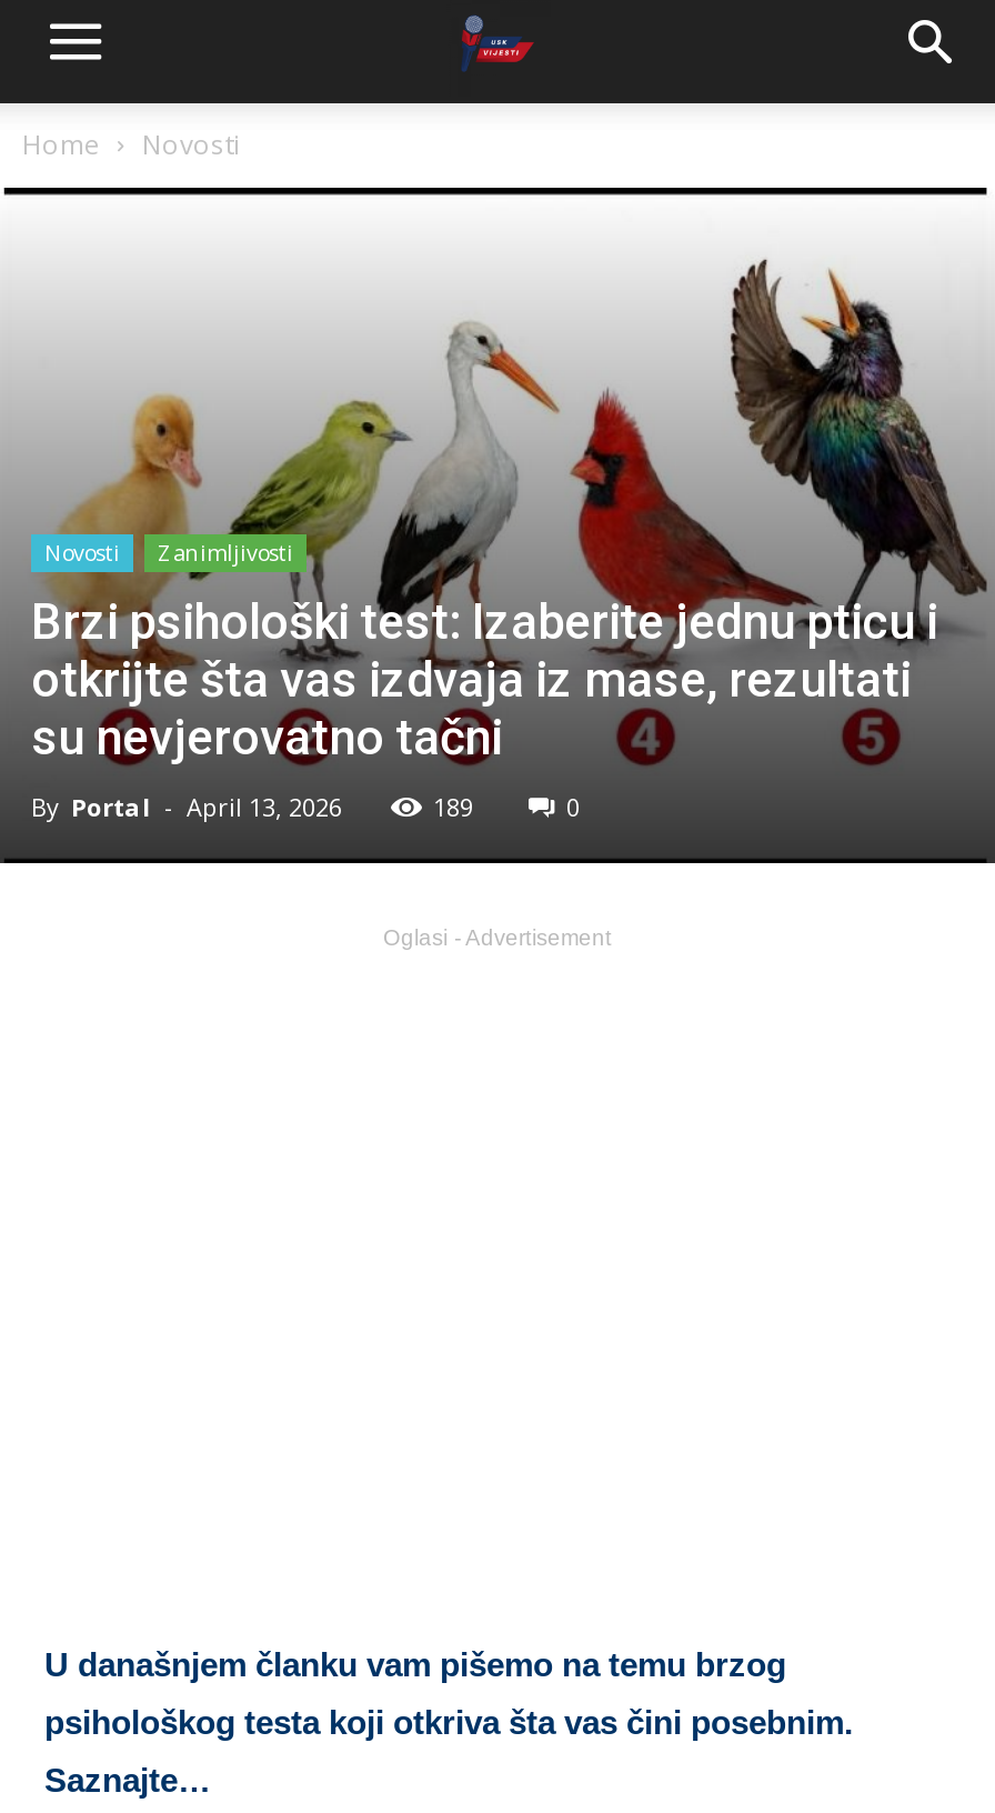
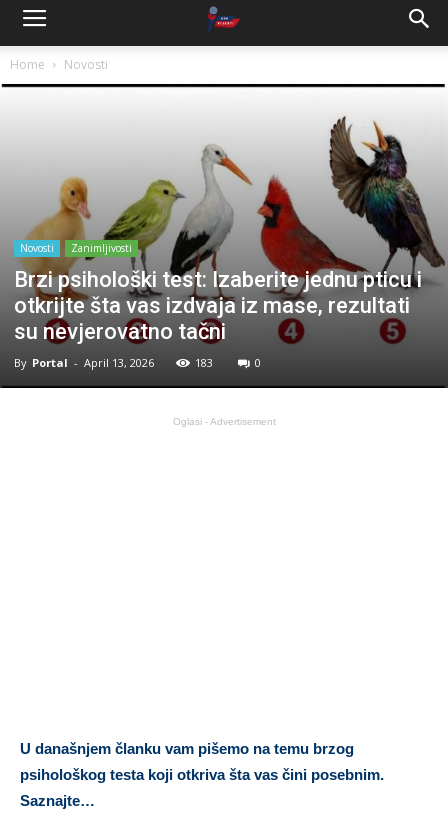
- 189
+ 183
